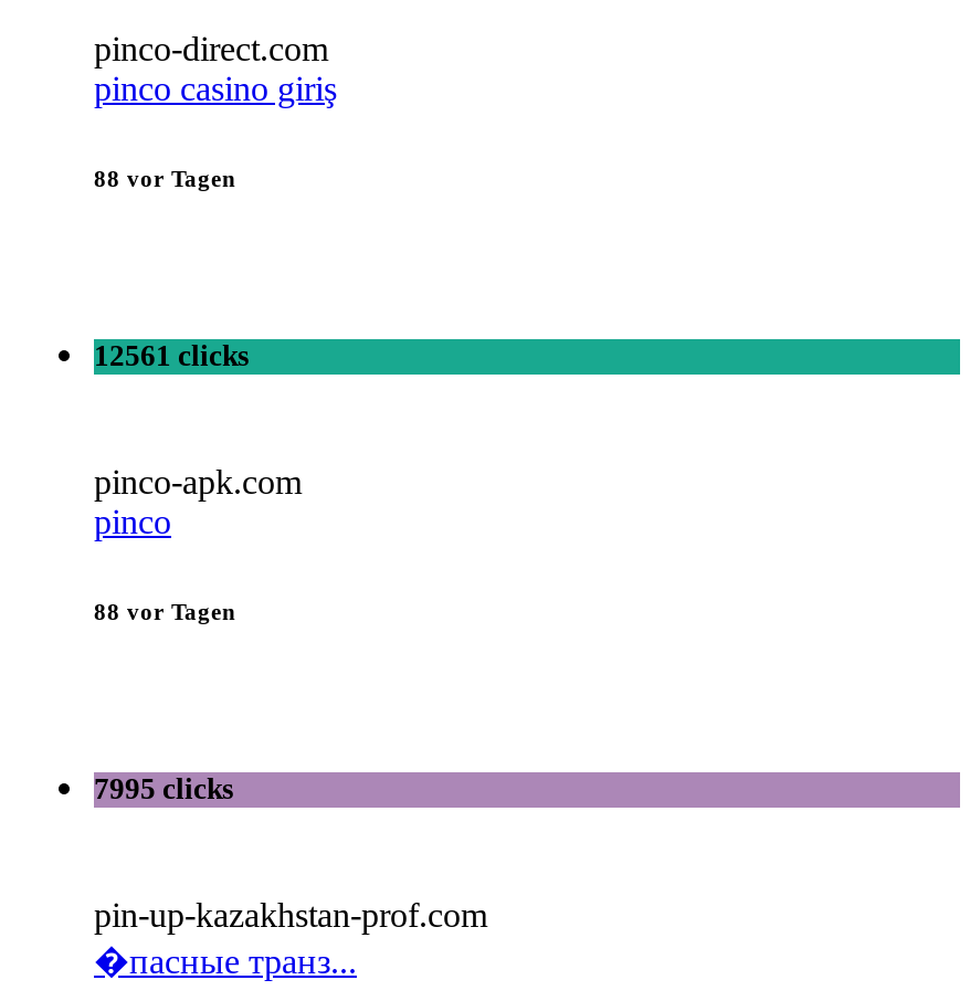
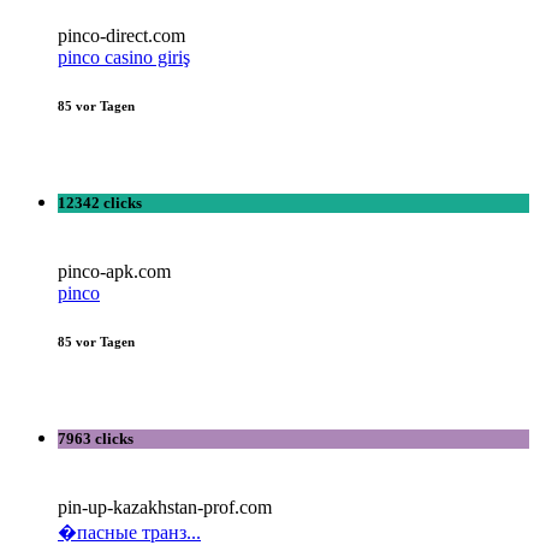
- 88 vor Tagen
+ 85 vor Tagen

- 12561 clicks
+ 12342 clicks

- 88 vor Tagen
+ 85 vor Tagen

- 7995 clicks
+ 7963 clicks
